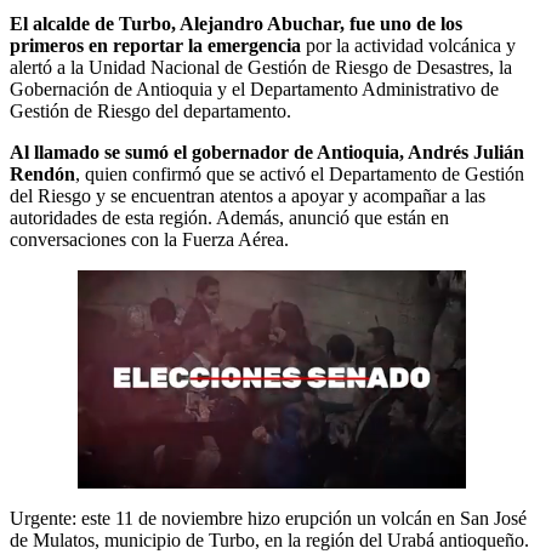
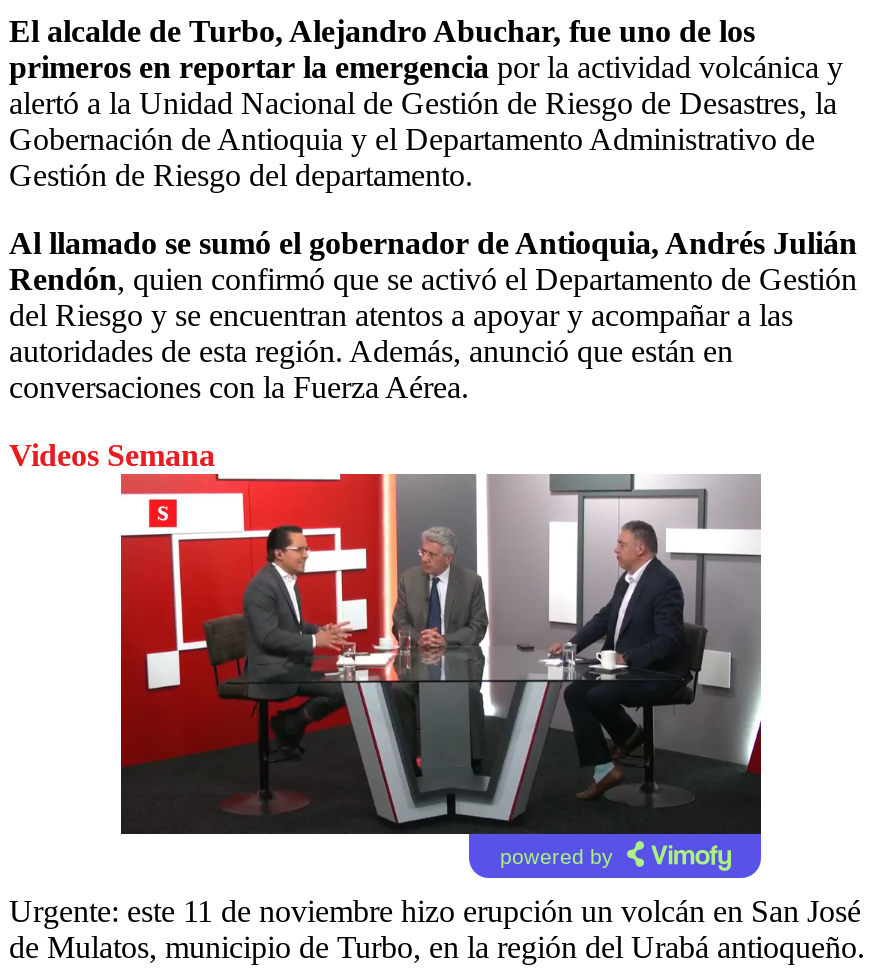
+ Videos Semana

+ powered by

- [image]
+ [image]
